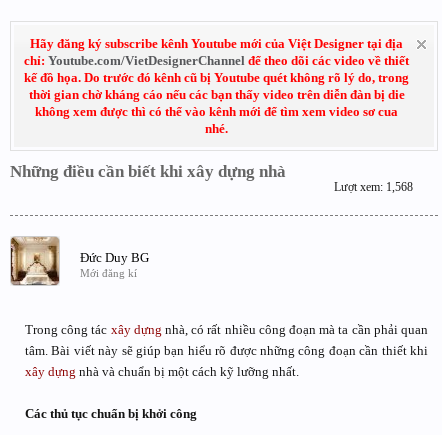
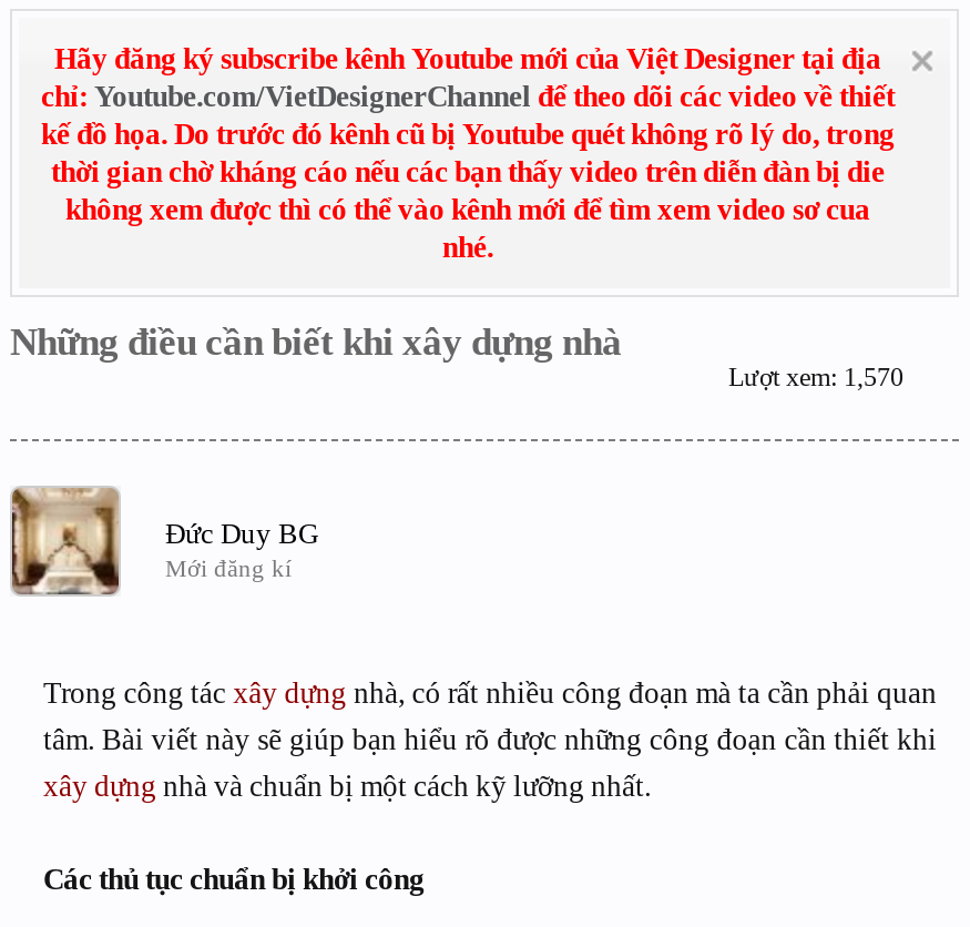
- Lượt xem: 1,568
+ Lượt xem: 1,570
